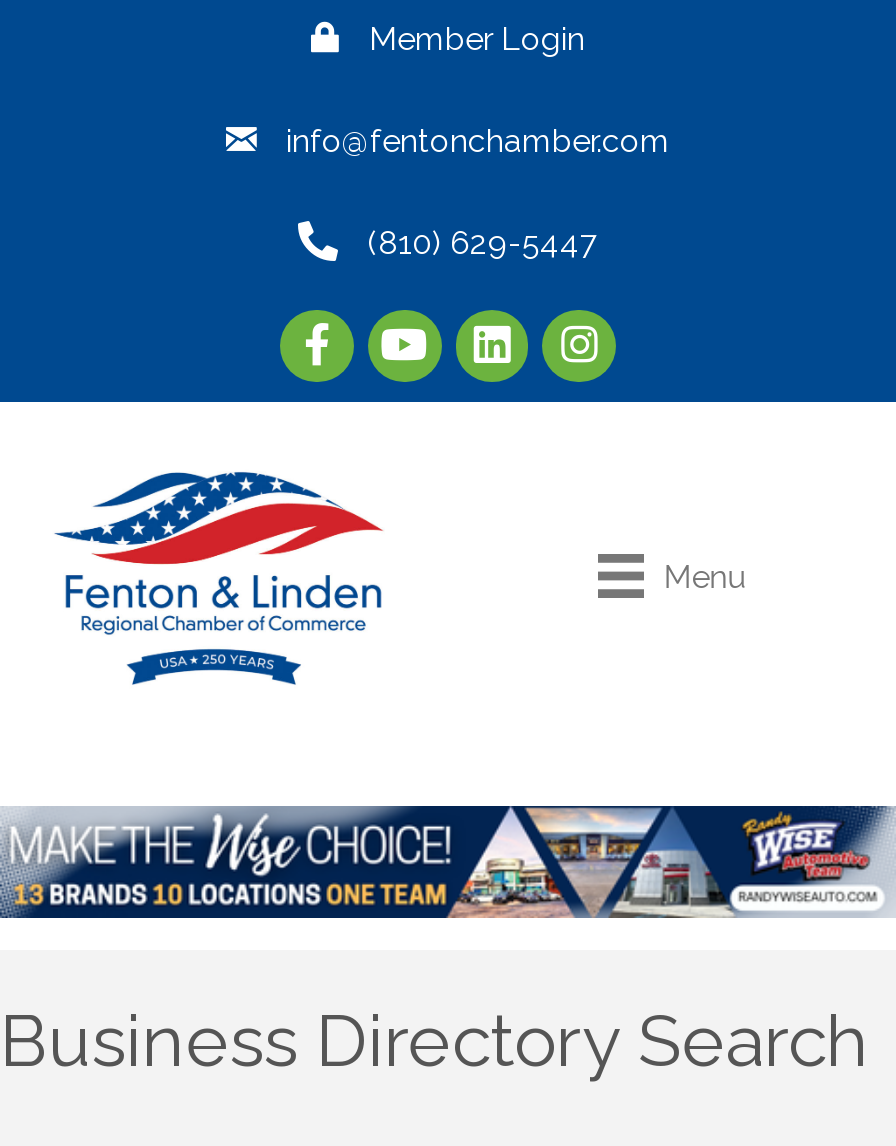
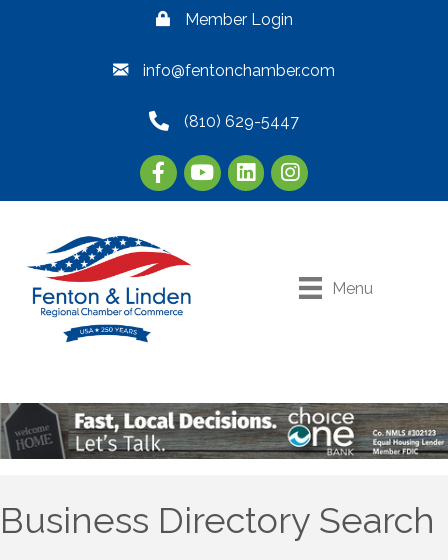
- [image]
+ [image]
